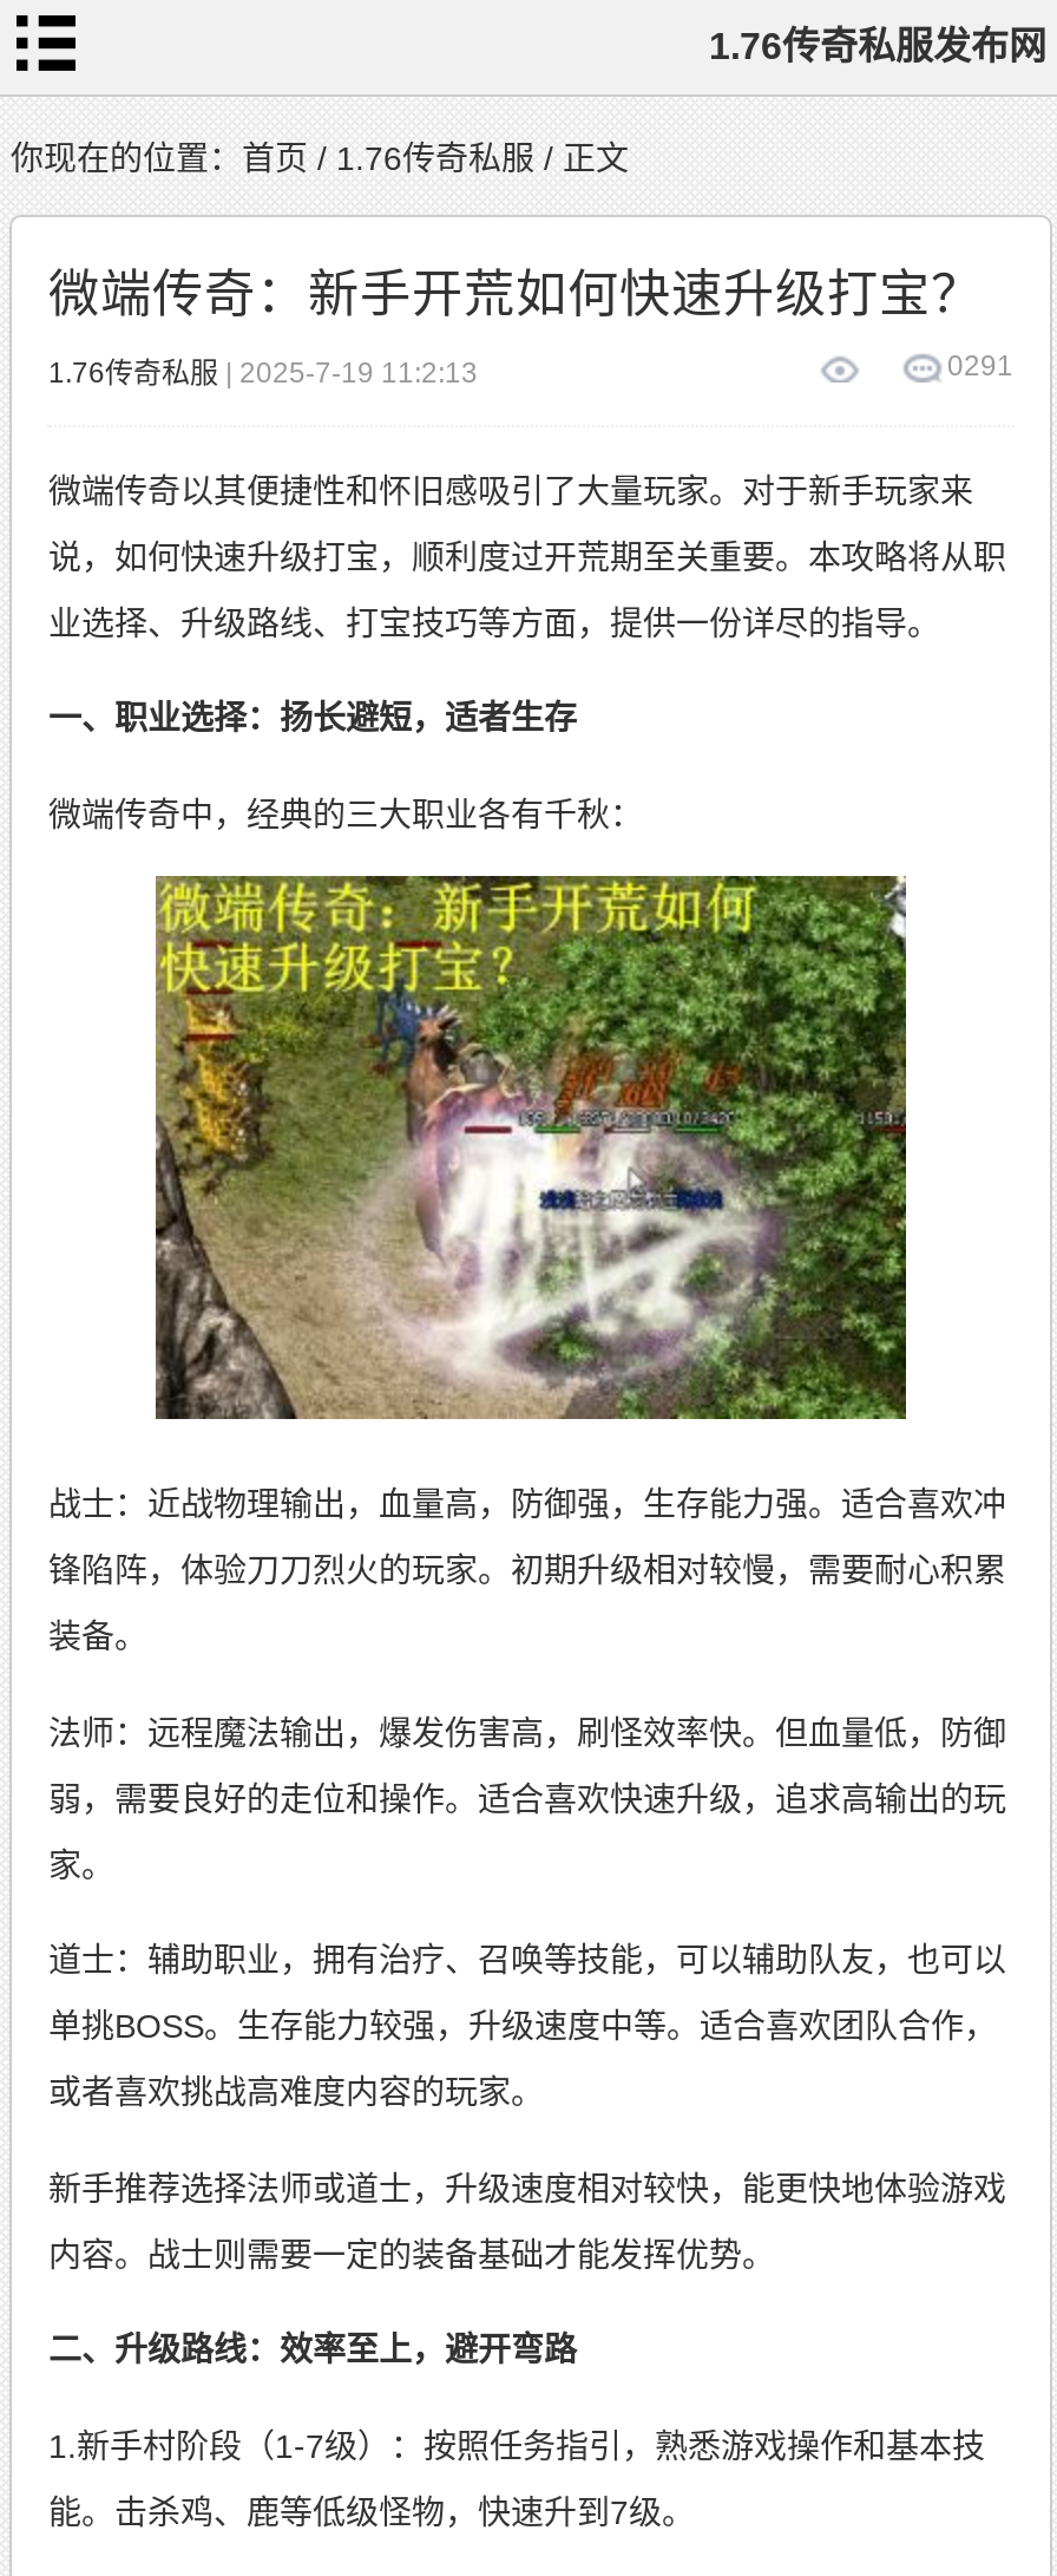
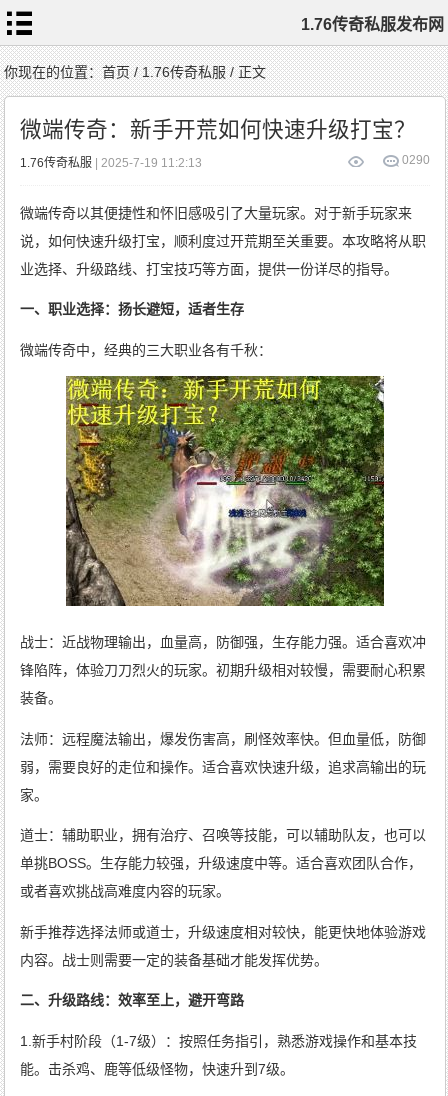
- 0 291
+ 0 290
